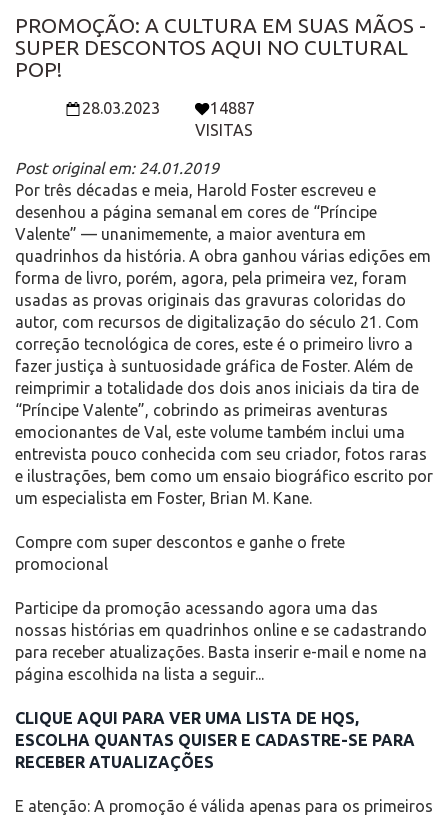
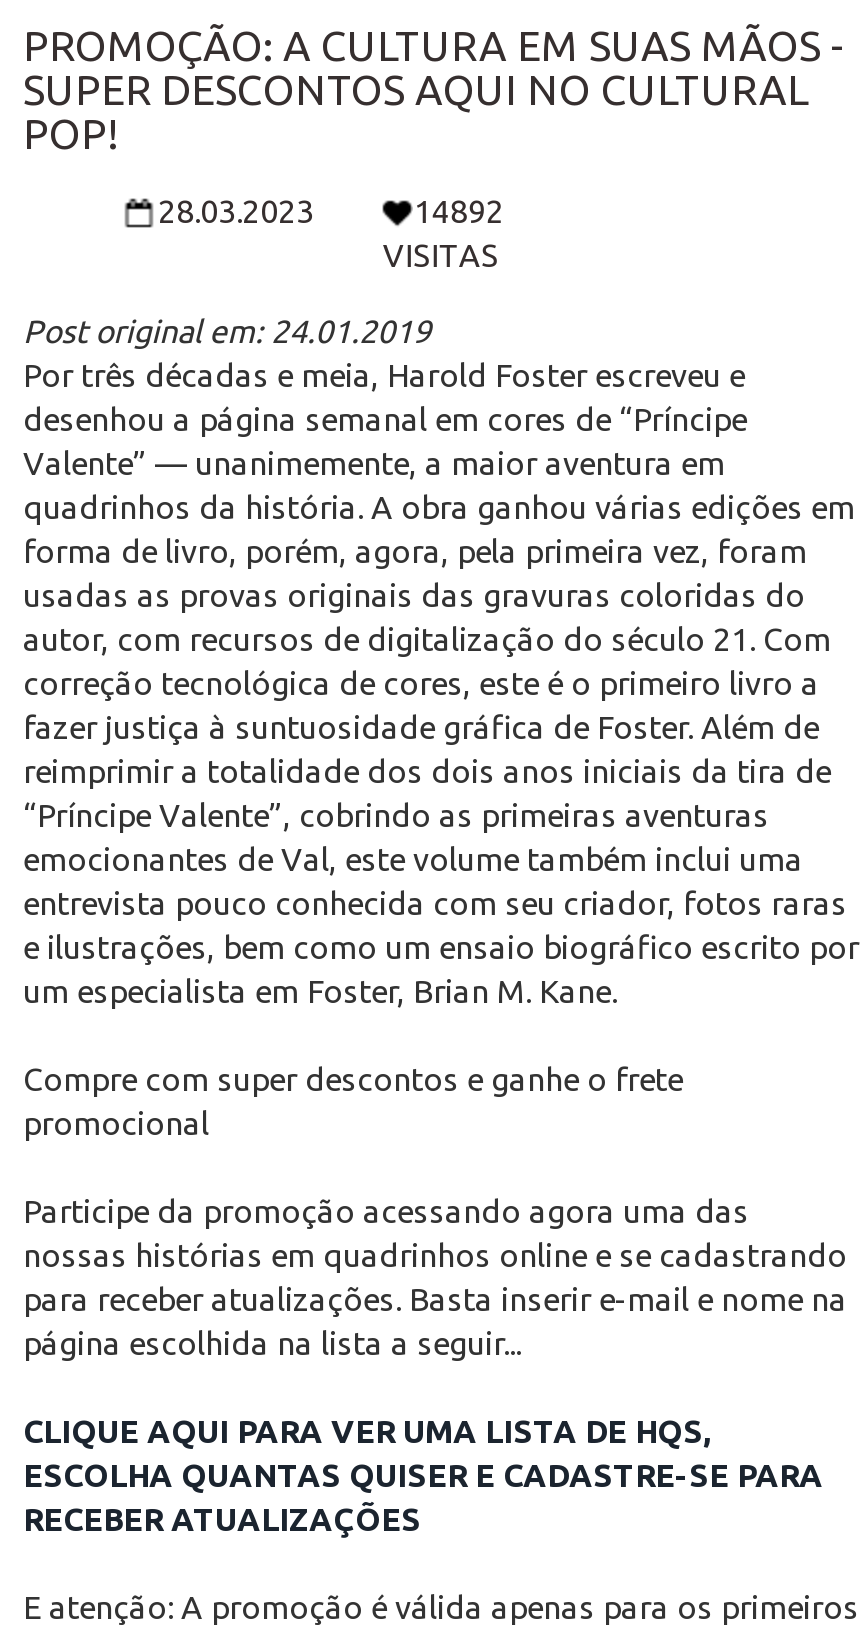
- 14887
+ 14892
